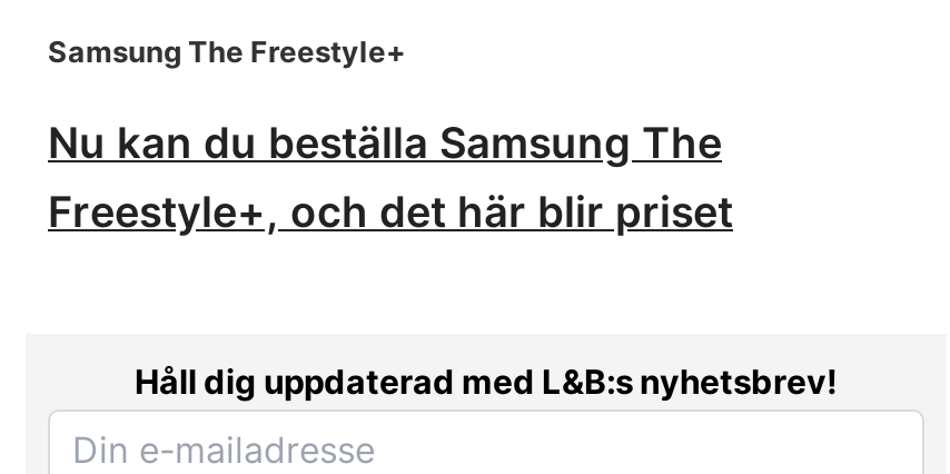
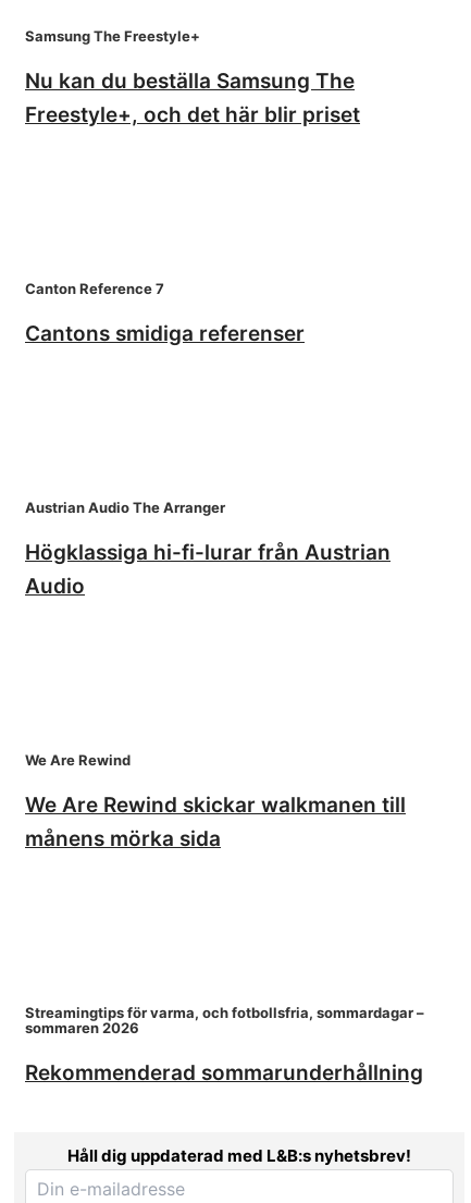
+ Canton Reference 7
+ Cantons smidiga referenser

+ Austrian Audio The Arranger
+ Högklassiga hi-fi-lurar från Austrian
+ Audio

+ We Are Rewind
+ We Are Rewind skickar walkmanen till
+ månens mörka sida

+ Streamingtips för varma, och fotbollsfria, sommardagar –
+ sommaren 2026
+ Rekommenderad sommarunderhållning
